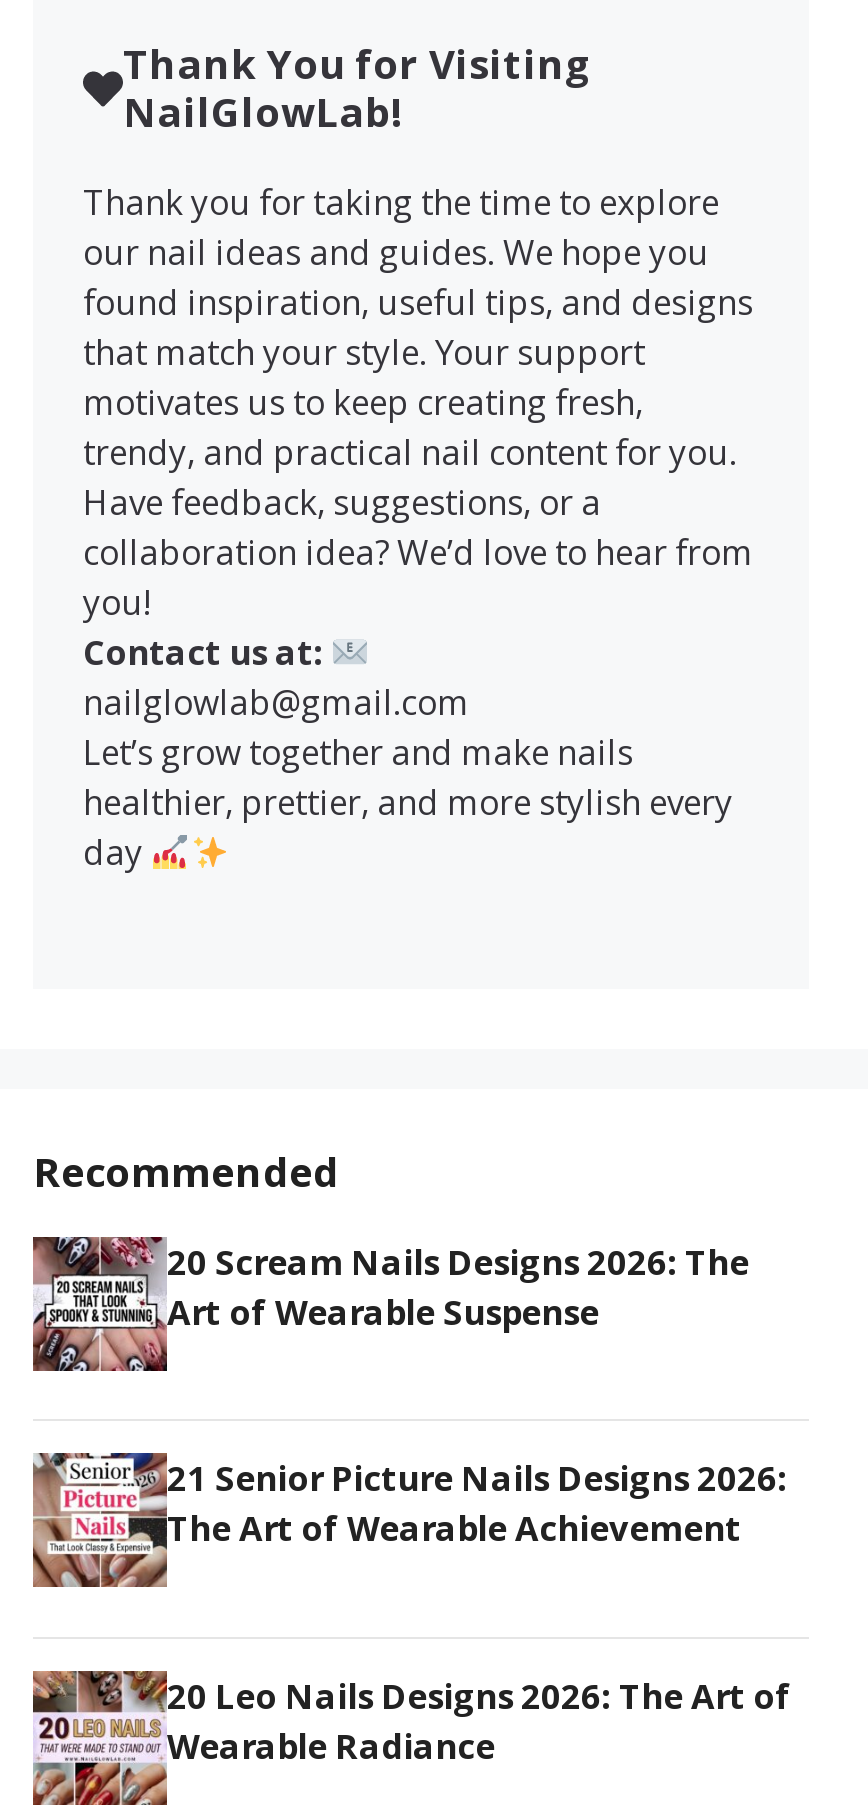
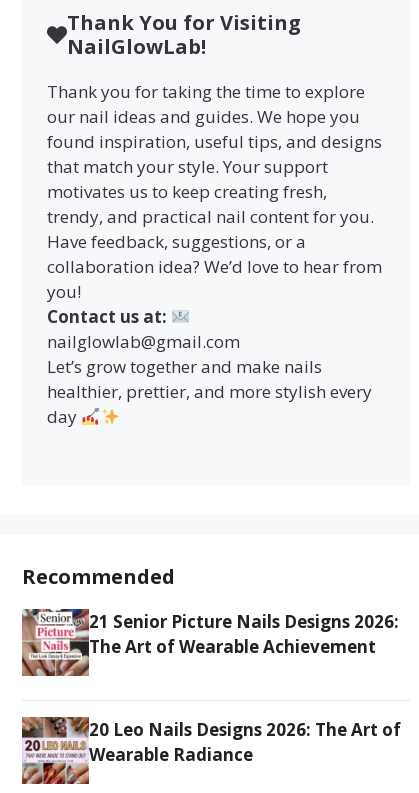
- [image]
- 20 Scream Nails Designs 2026: The
- Art of Wearable Suspense
